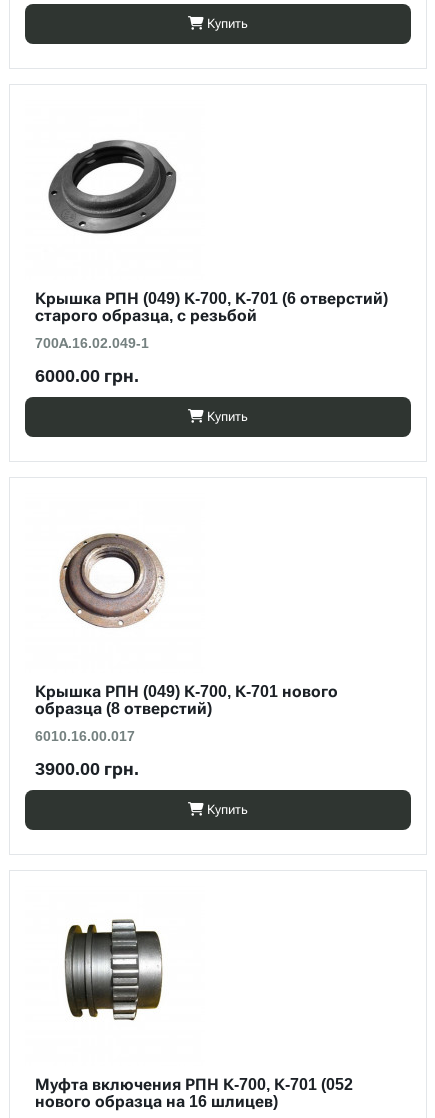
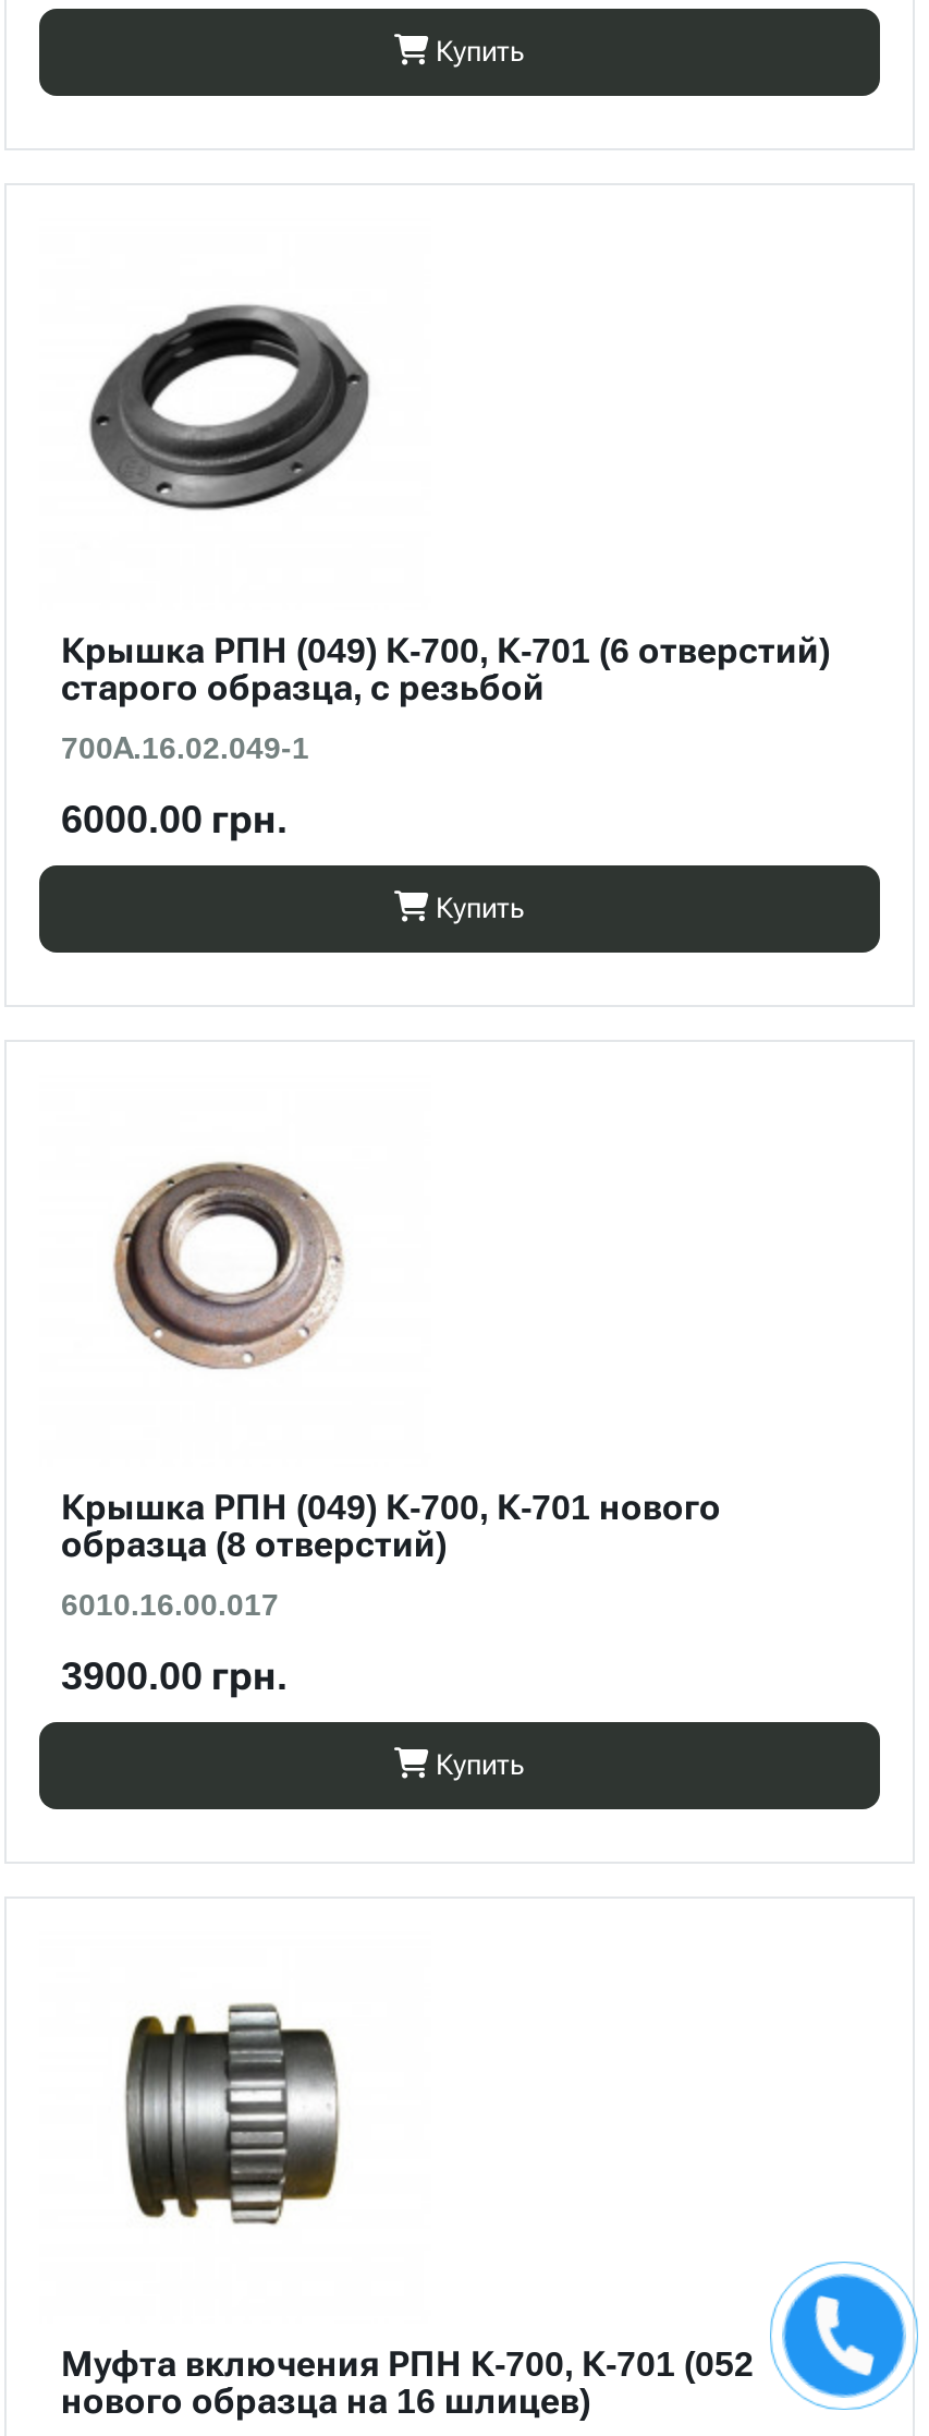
+ [image]
